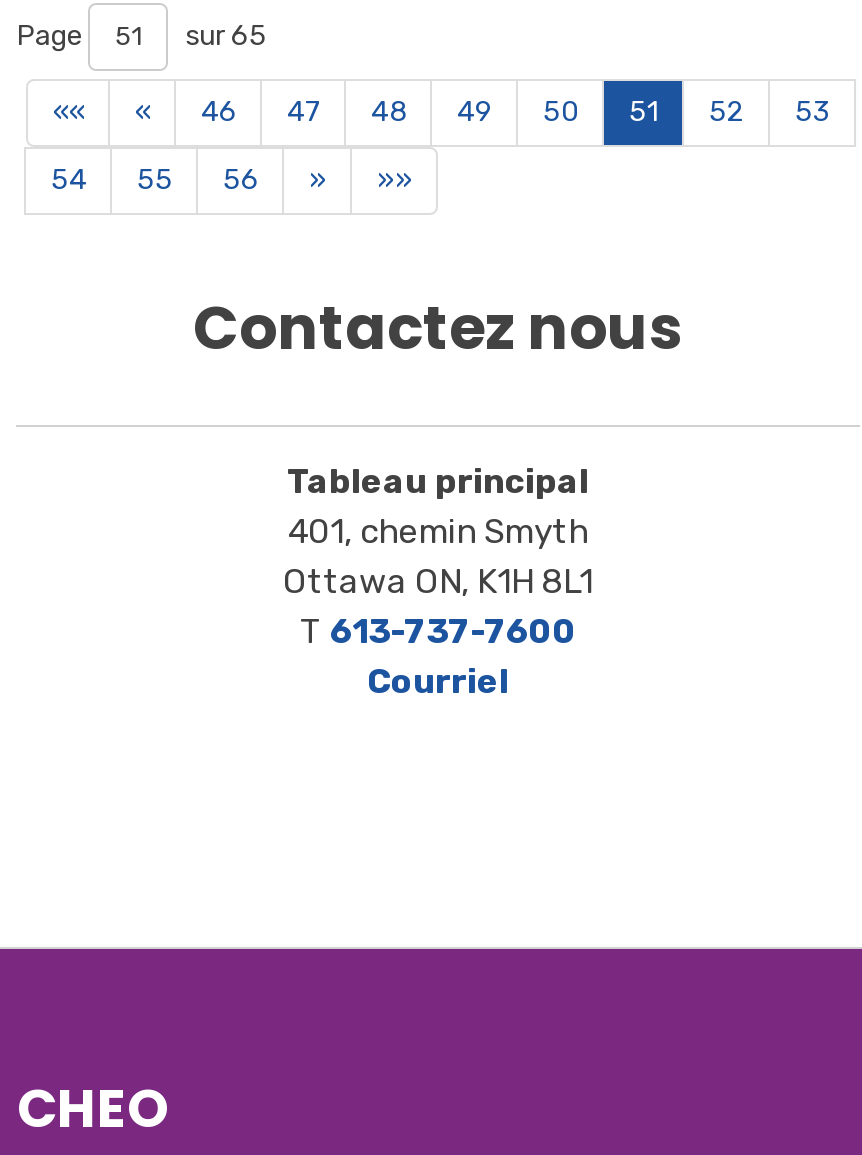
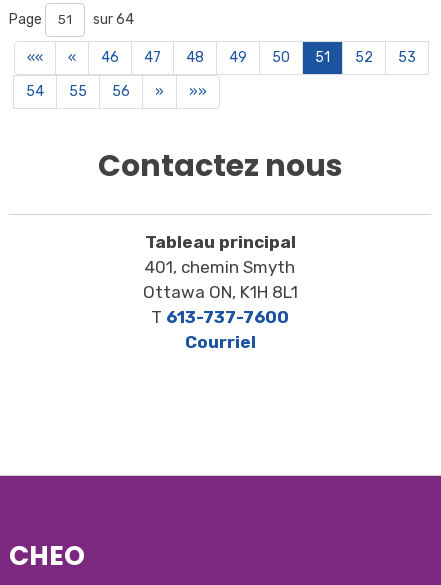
- sur 65
+ sur 64
